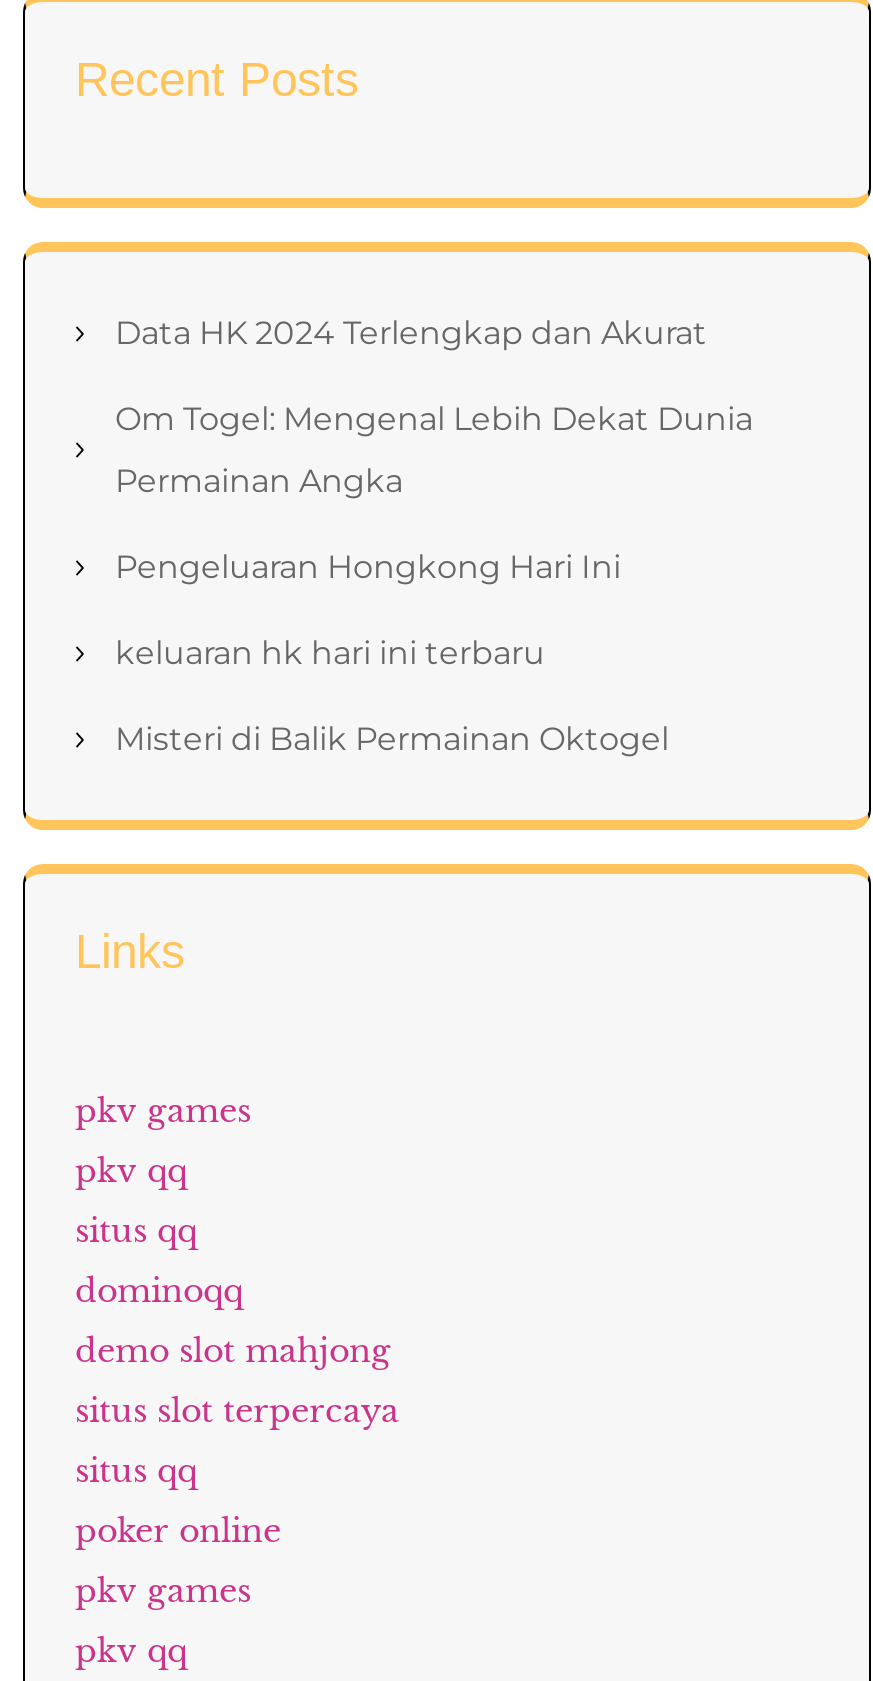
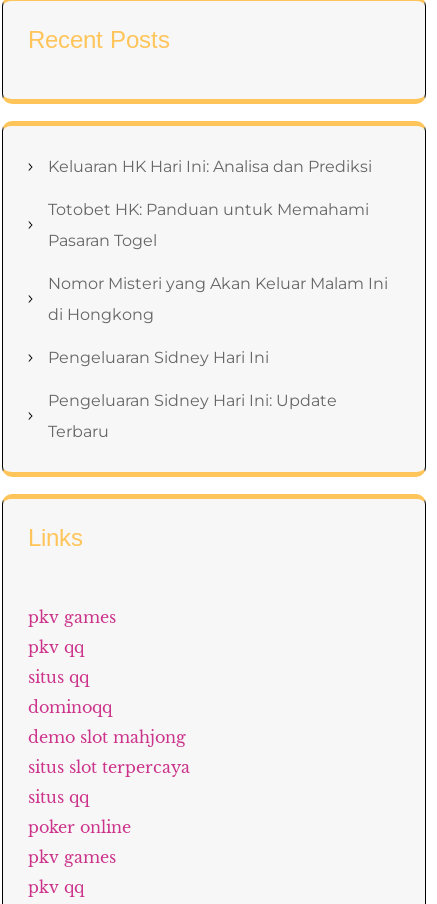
- Data HK 2024 Terlengkap dan Akurat
- Om Togel: Mengenal Lebih Dekat Dunia
- Permainan Angka
- Pengeluaran Hongkong Hari Ini
- keluaran hk hari ini terbaru
- Misteri di Balik Permainan Oktogel
+ Keluaran HK Hari Ini: Analisa dan Prediksi
+ Totobet HK: Panduan untuk Memahami
+ Pasaran Togel
+ Nomor Misteri yang Akan Keluar Malam Ini
+ di Hongkong
+ Pengeluaran Sidney Hari Ini
+ Pengeluaran Sidney Hari Ini: Update
+ Terbaru
